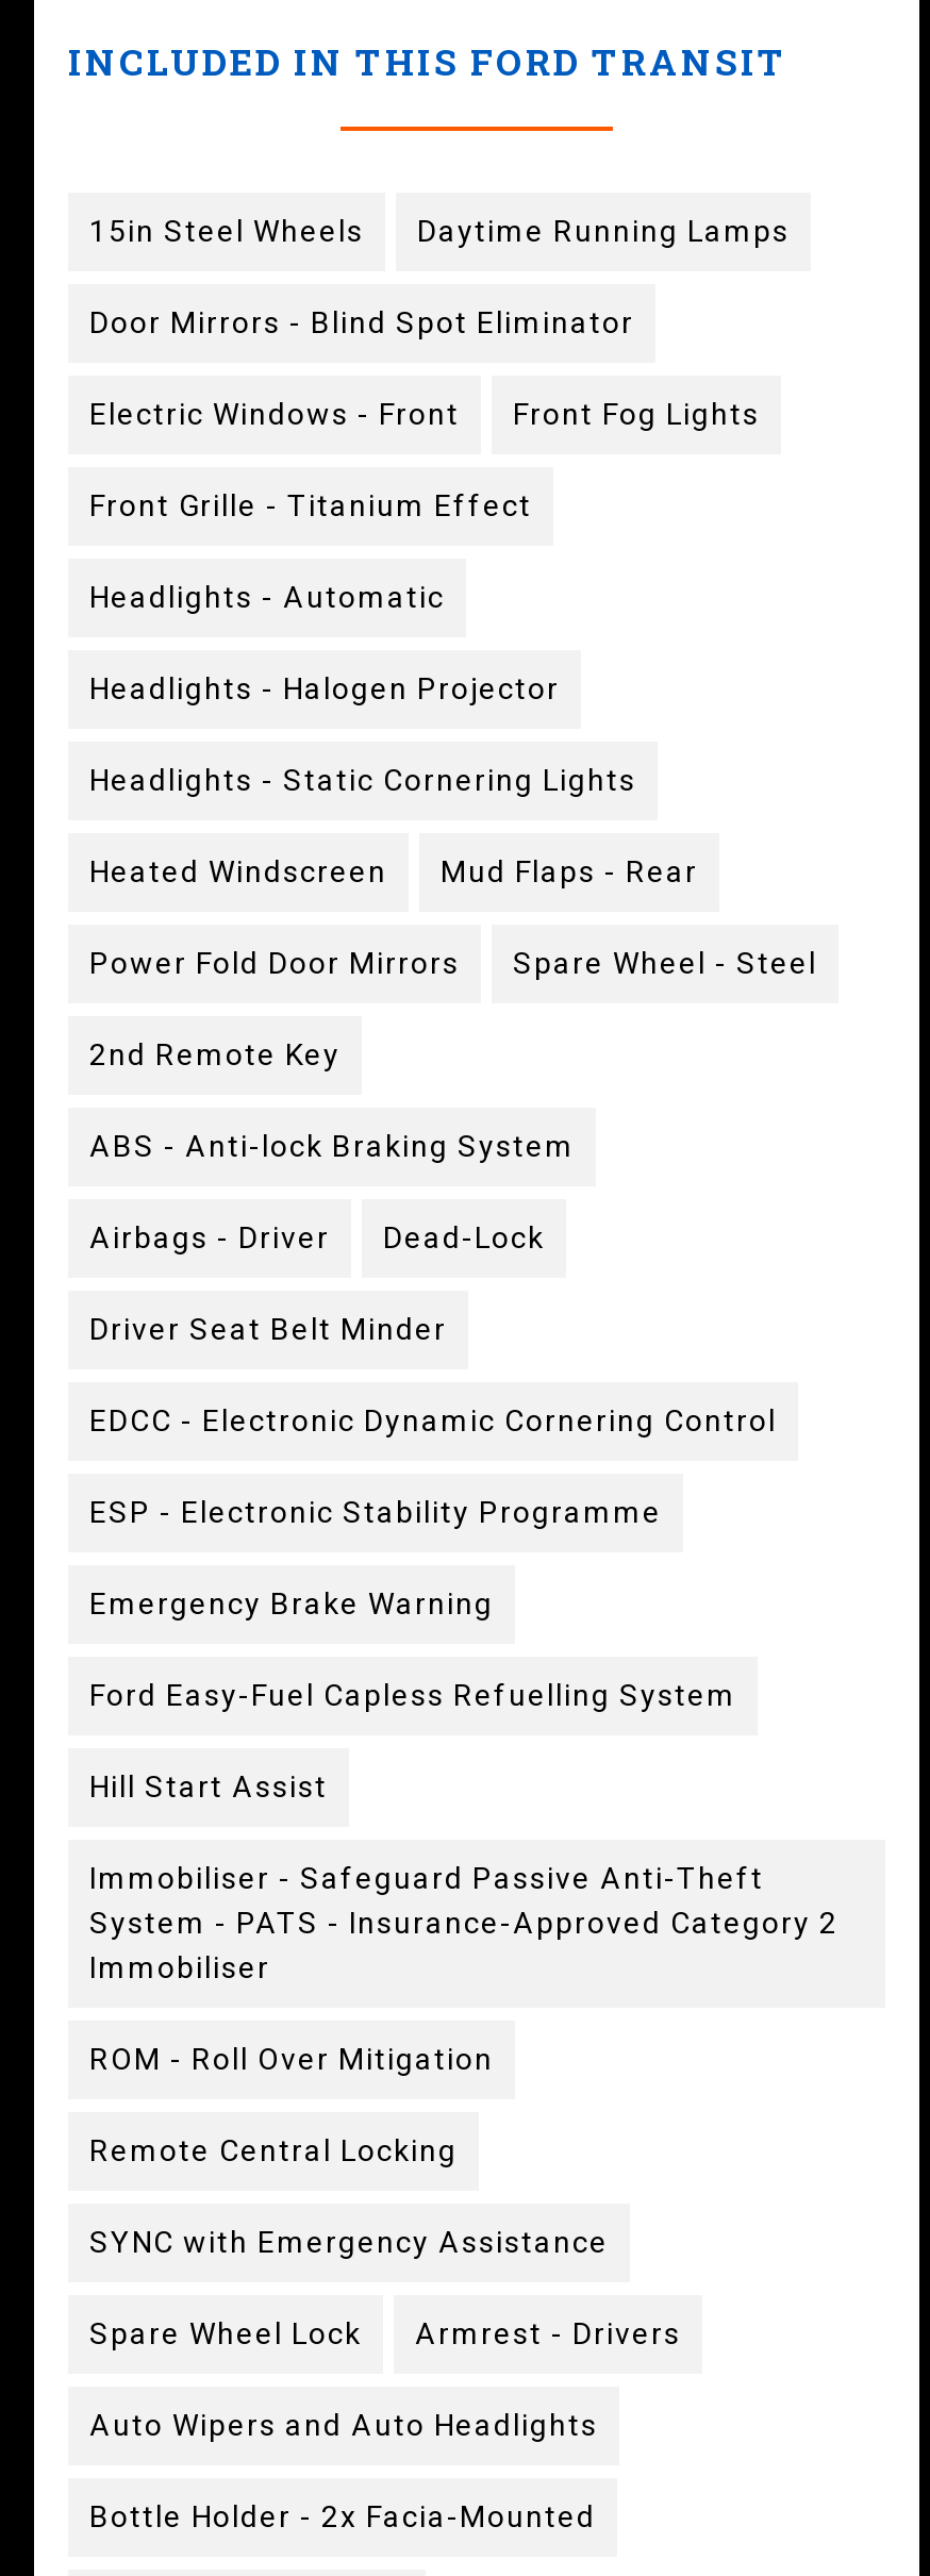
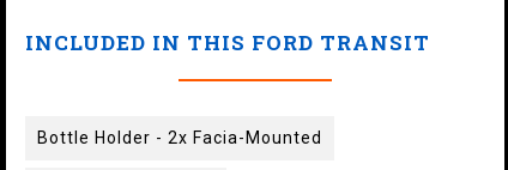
- 15in Steel Wheels
- Daytime Running Lamps
- Door Mirrors - Blind Spot Eliminator
- Electric Windows - Front
- Front Fog Lights
- Front Grille - Titanium Effect
- Headlights - Automatic
- Headlights - Halogen Projector
- Headlights - Static Cornering Lights
- Heated Windscreen
- Mud Flaps - Rear
- Power Fold Door Mirrors
- Spare Wheel - Steel
- 2nd Remote Key
- ABS - Anti-lock Braking System
- Airbags - Driver
- Dead-Lock
- Driver Seat Belt Minder
- EDCC - Electronic Dynamic Cornering Control
- ESP - Electronic Stability Programme
- Emergency Brake Warning
- Ford Easy-Fuel Capless Refuelling System
- Hill Start Assist
- Immobiliser - Safeguard Passive Anti-Theft
- System - PATS - Insurance-Approved Category 2
- Immobiliser
- ROM - Roll Over Mitigation
- Remote Central Locking
- SYNC with Emergency Assistance
- Spare Wheel Lock
- Armrest - Drivers
- Auto Wipers and Auto Headlights
